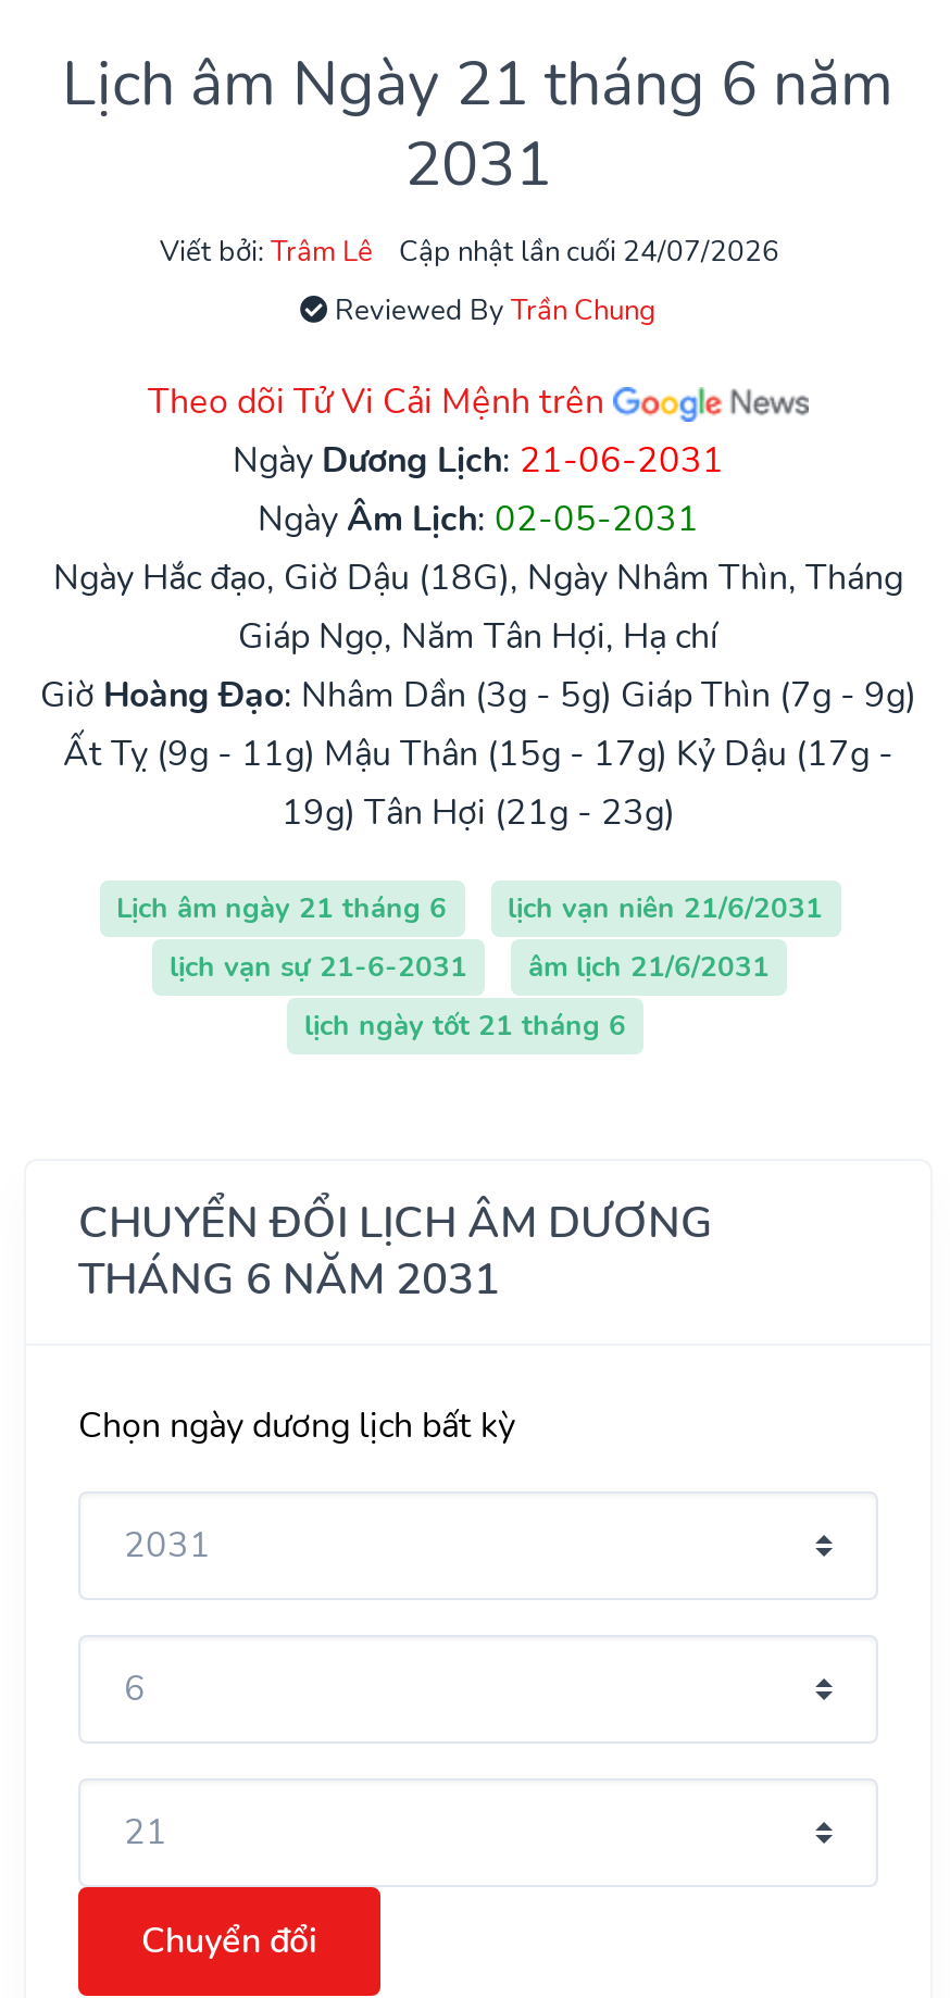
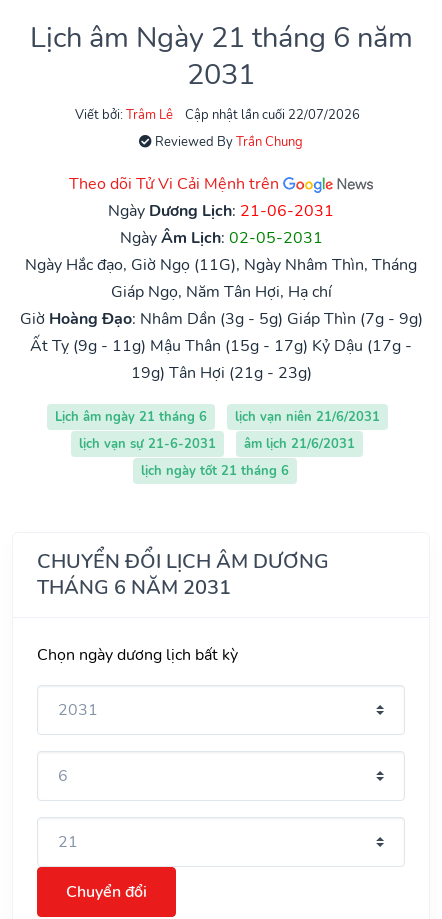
- Cập nhật lần cuối 24/07/2026
+ Cập nhật lần cuối 22/07/2026

- Ngày Hắc đạo, Giờ Dậu (18G), Ngày Nhâm Thìn, Tháng
+ Ngày Hắc đạo, Giờ Ngọ (11G), Ngày Nhâm Thìn, Tháng
